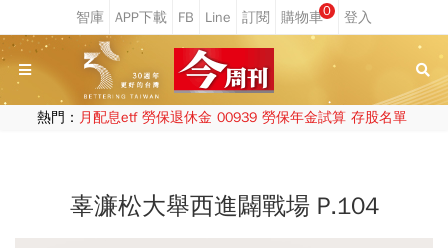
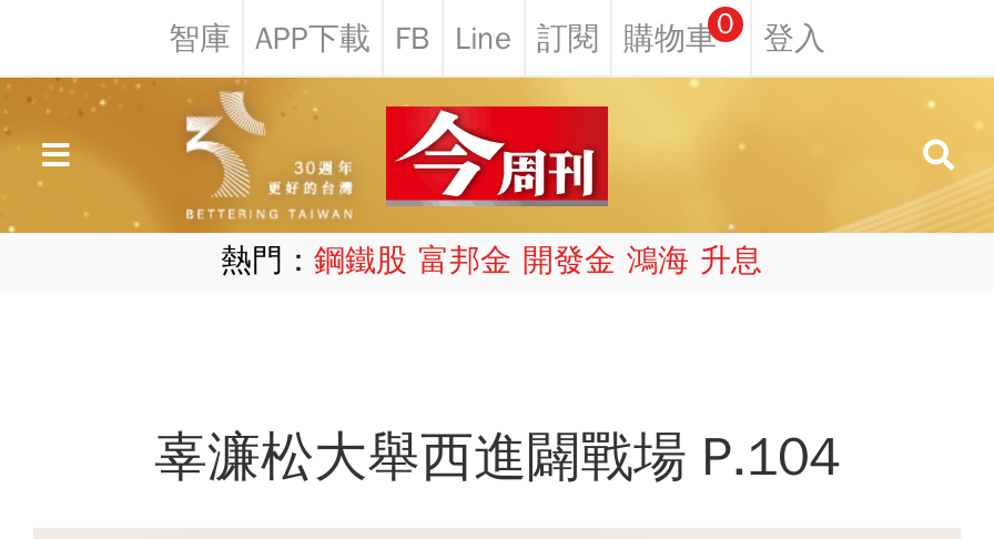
- 熱門：月配息etf 勞保退休金 00939 勞保年金試算 存股名單
+ 熱門：鋼鐵股 富邦金 開發金 鴻海 升息
